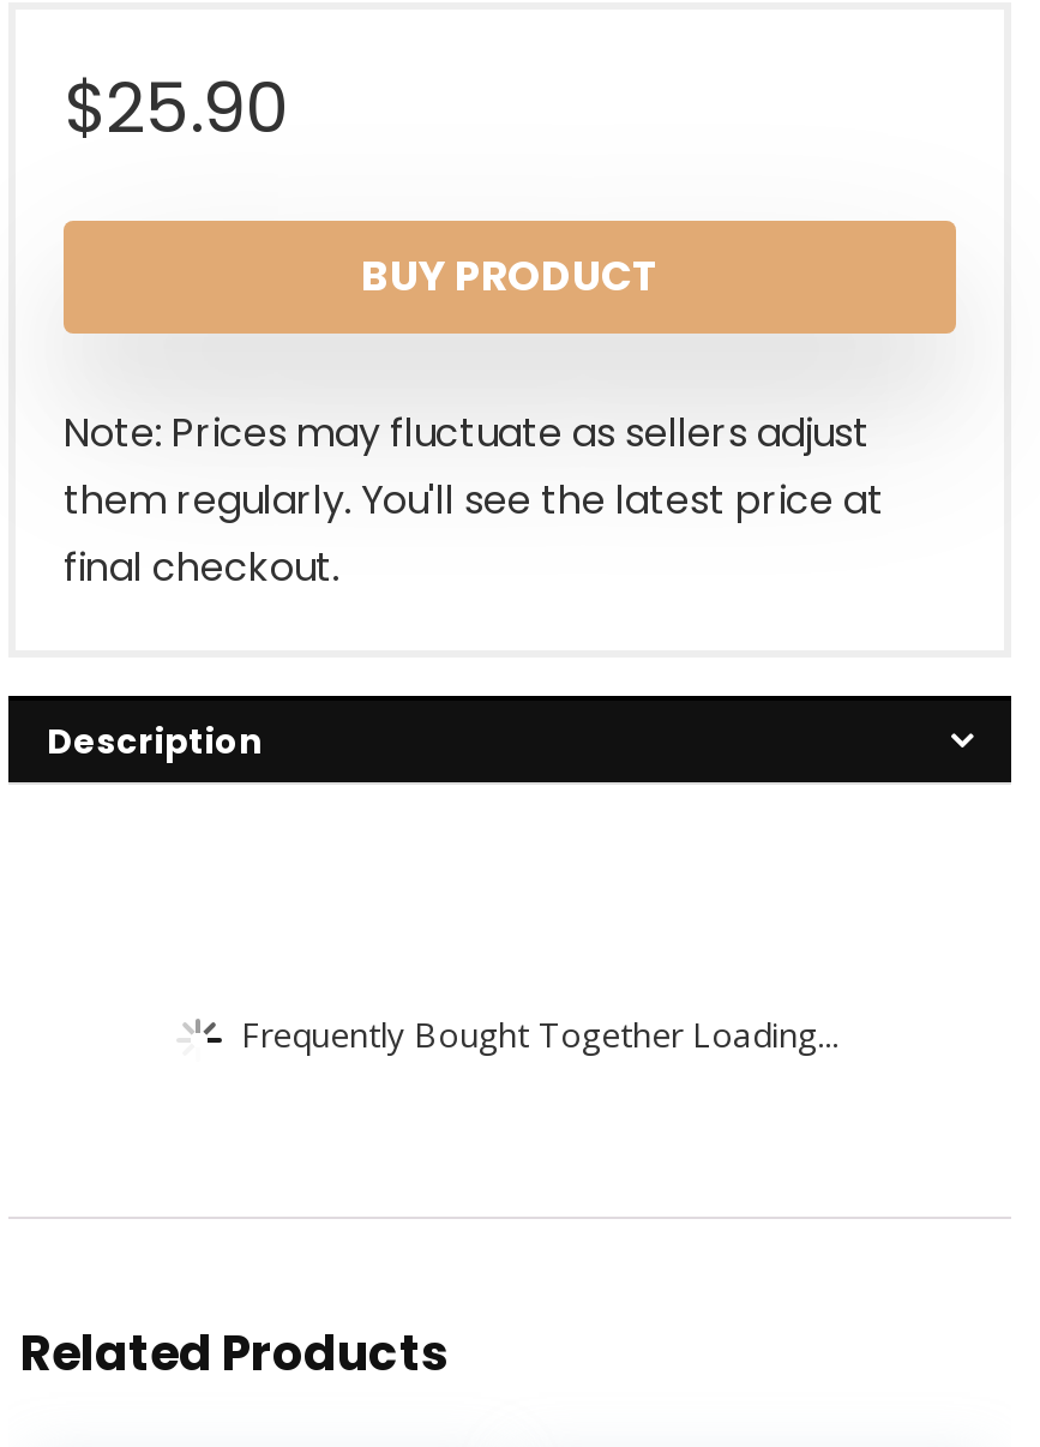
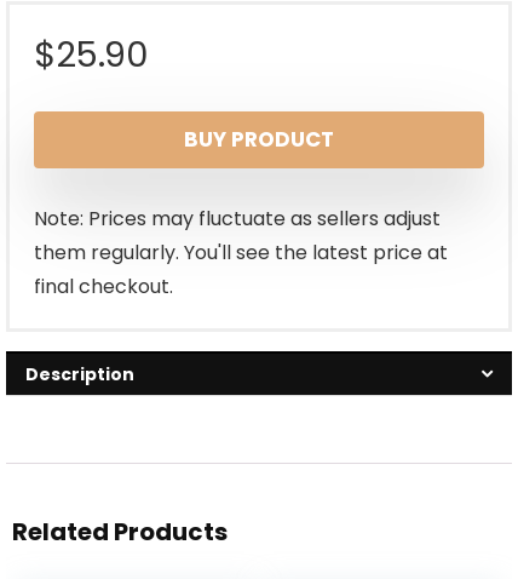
- Frequently Bought Together Loading...
